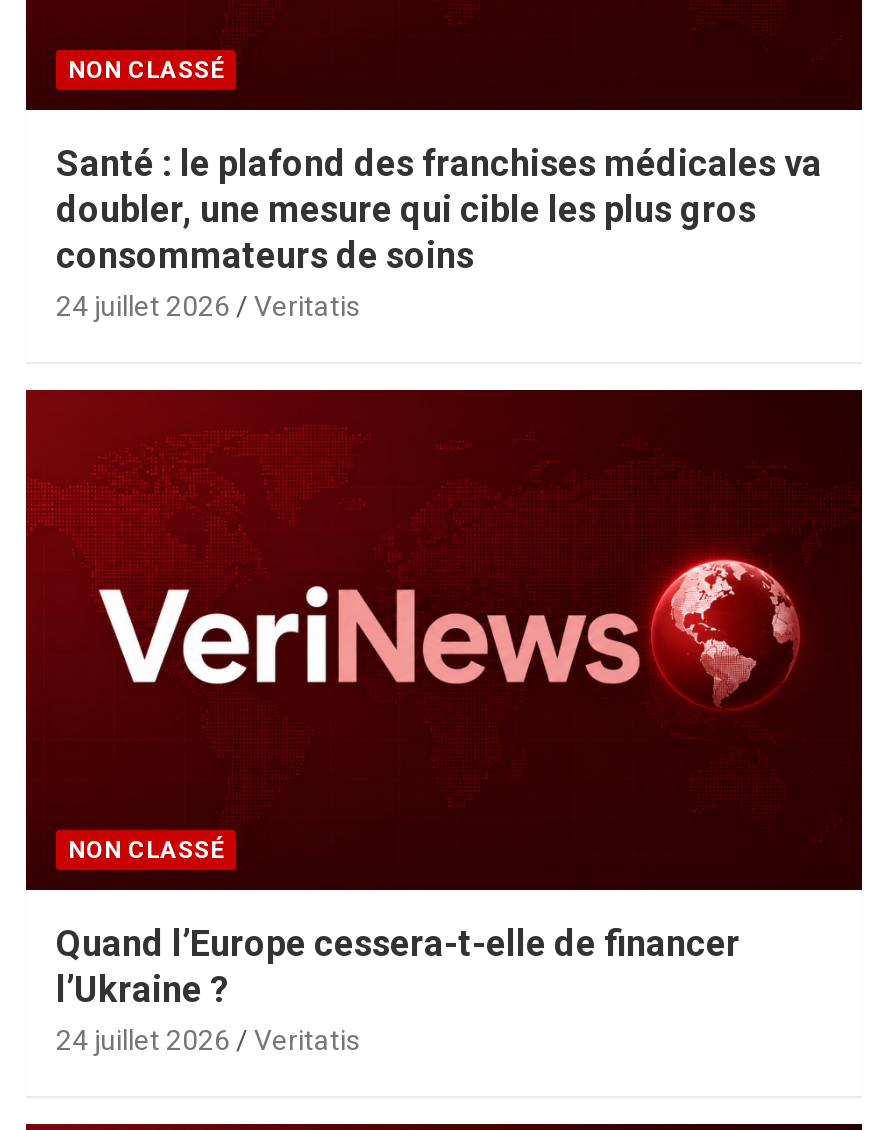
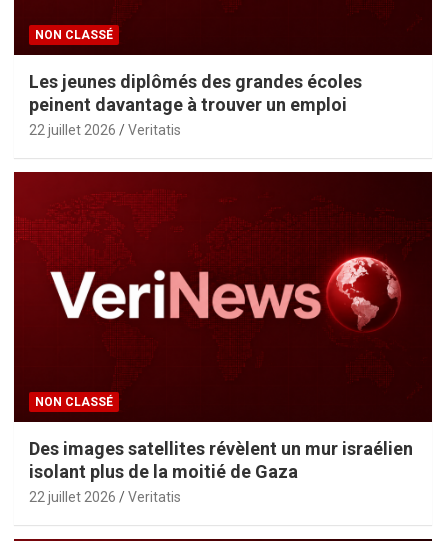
- Santé : le plafond des franchises médicales va
- doubler, une mesure qui cible les plus gros
- consommateurs de soins
- 24 juillet 2026
+ Les jeunes diplômés des grandes écoles
+ peinent davantage à trouver un emploi
+ 22 juillet 2026

- Quand l’Europe cessera-t-elle de financer
- l’Ukraine ?
- 24 juillet 2026
+ Des images satellites révèlent un mur israélien
+ isolant plus de la moitié de Gaza
+ 22 juillet 2026
